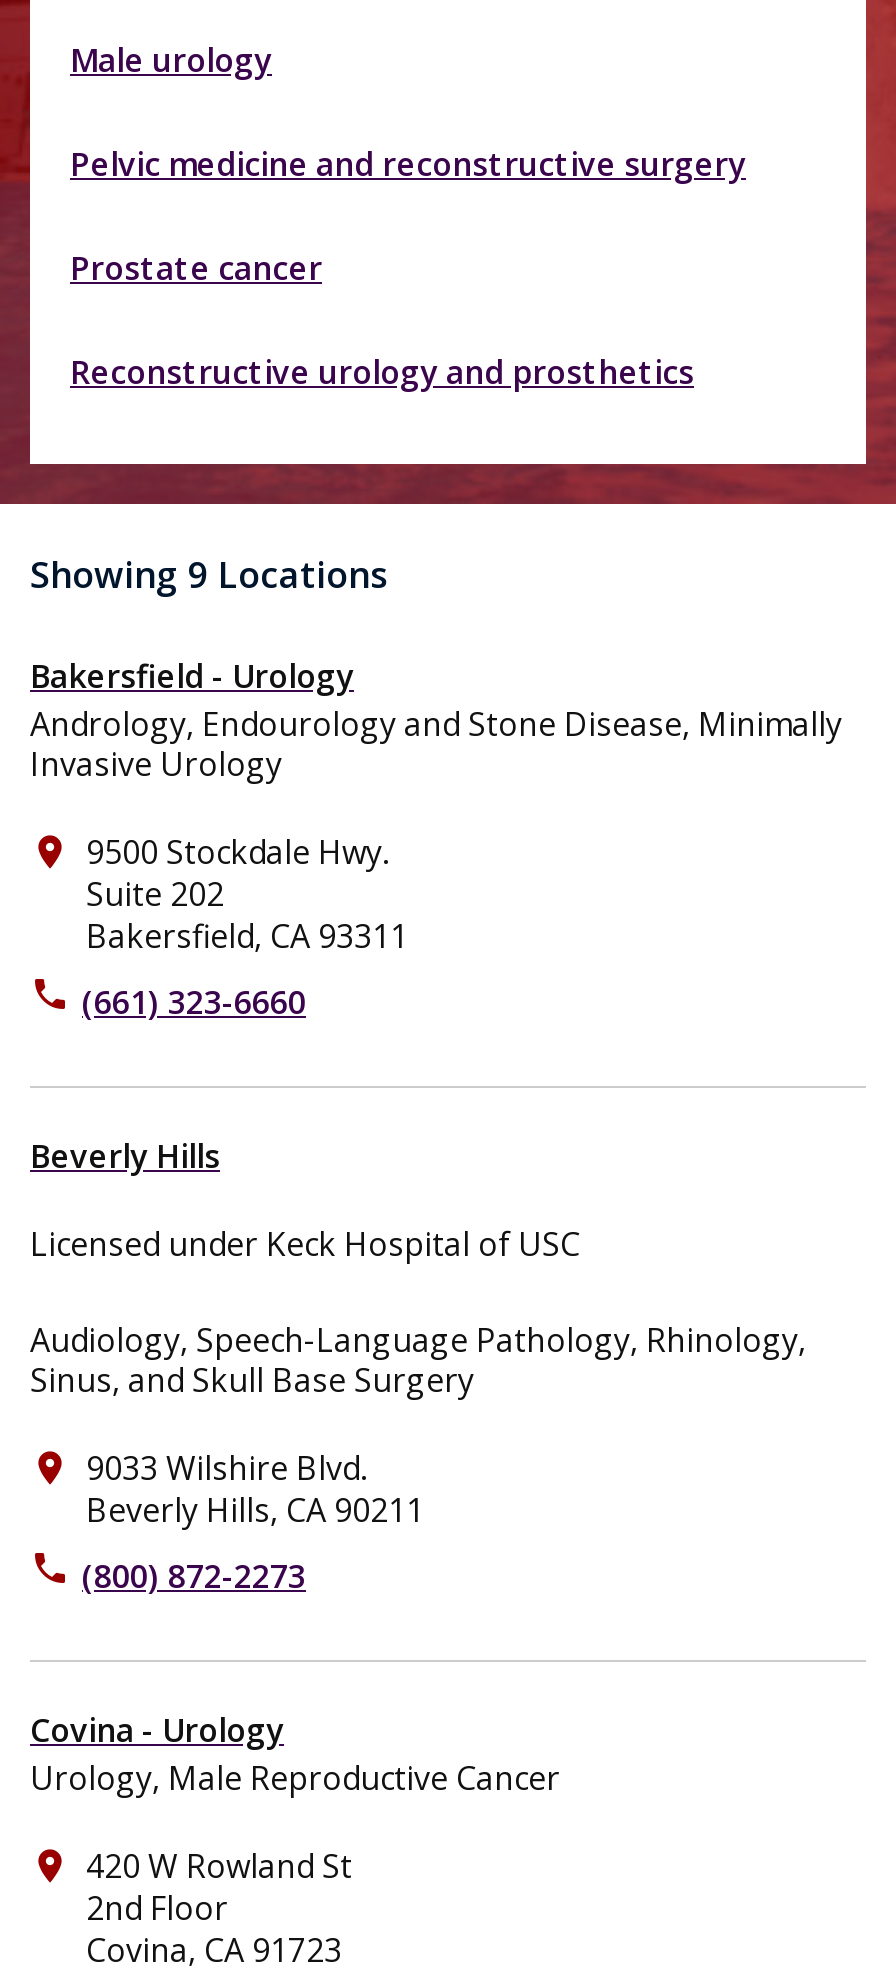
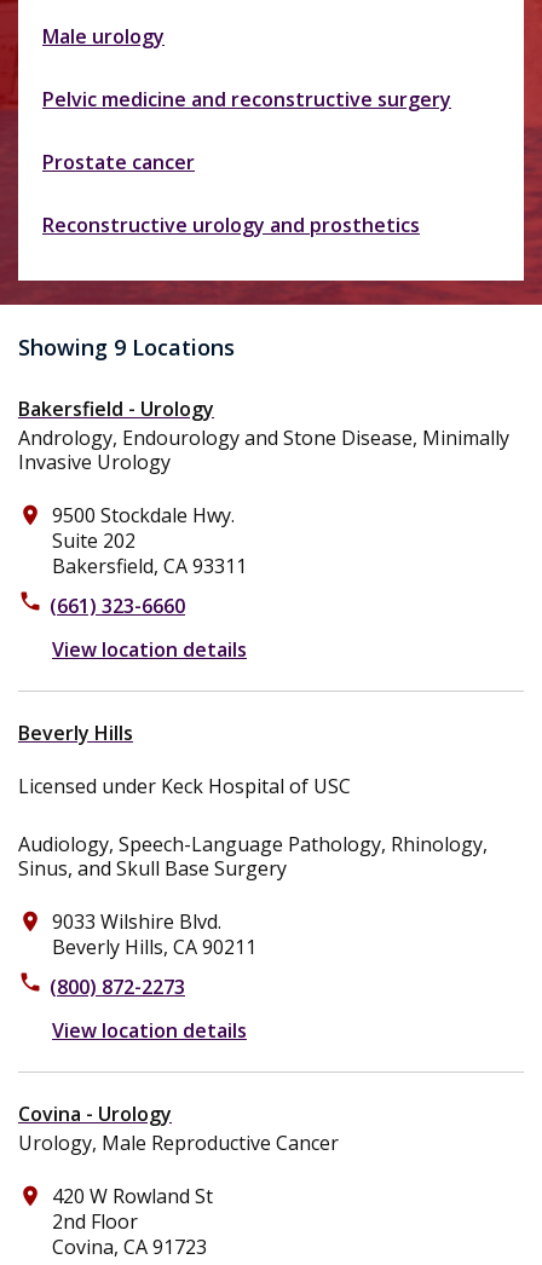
+ View location details

+ View location details
